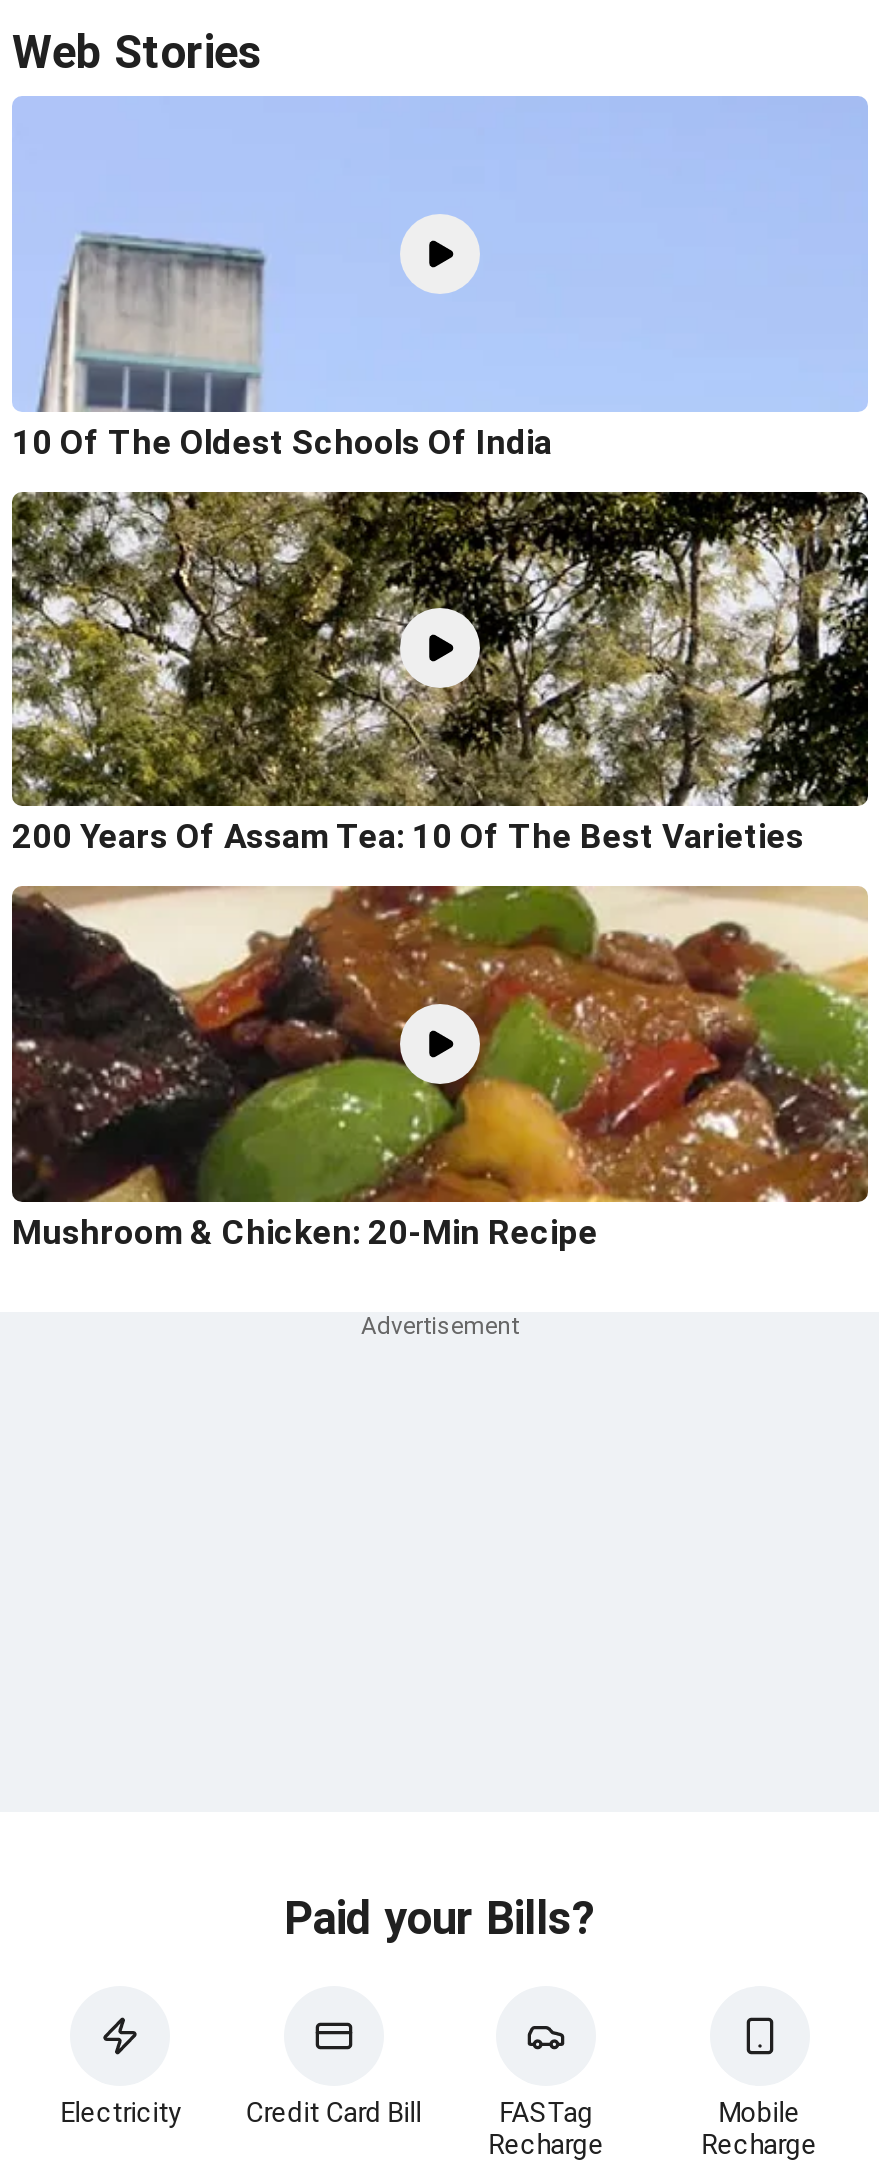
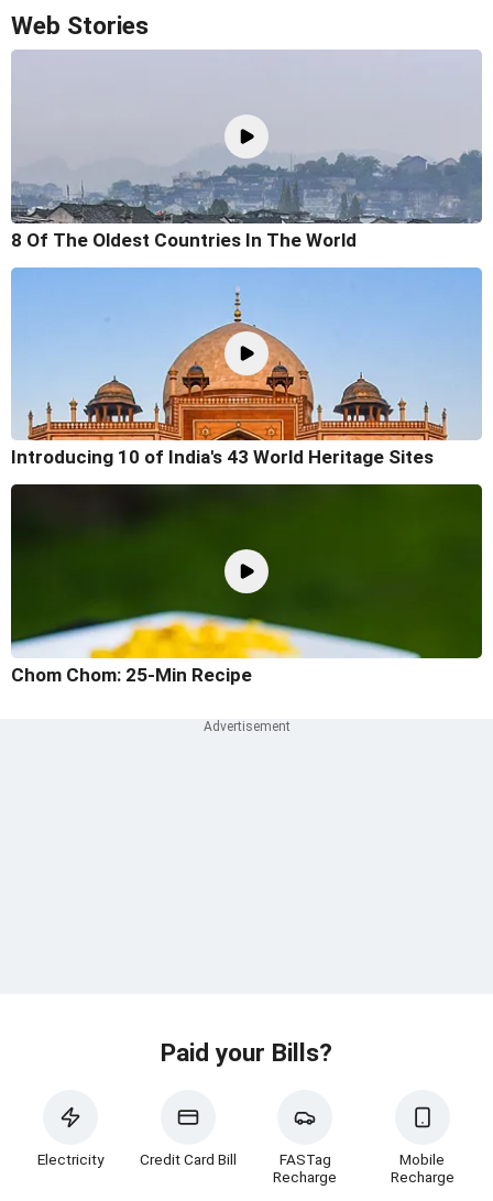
- [image]
- 10 Of The Oldest Schools Of India
+ [image]
+ 8 Of The Oldest Countries In The World

- [image]
- 200 Years Of Assam Tea: 10 Of The Best Varieties
+ [image]
+ Introducing 10 of India's 43 World Heritage Sites

- [image]
- Mushroom & Chicken: 20-Min Recipe
+ [image]
+ Chom Chom: 25-Min Recipe
